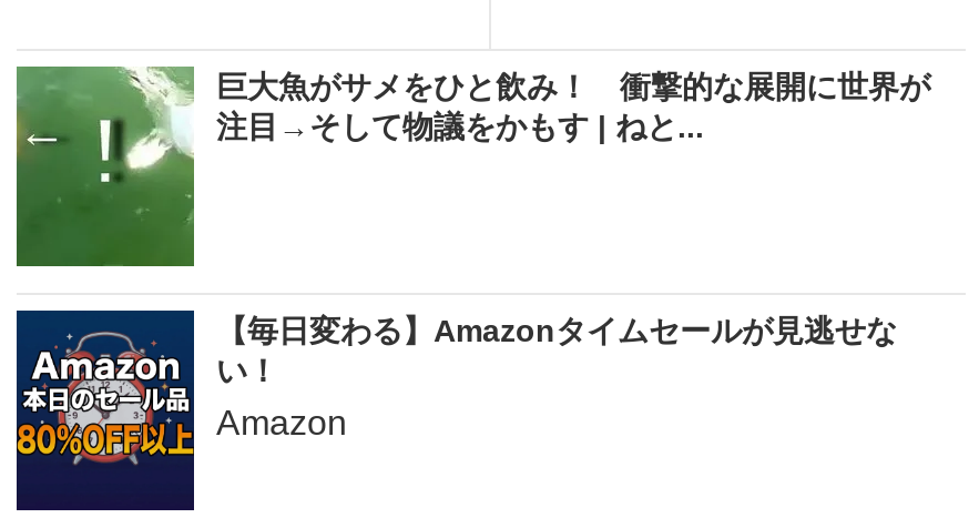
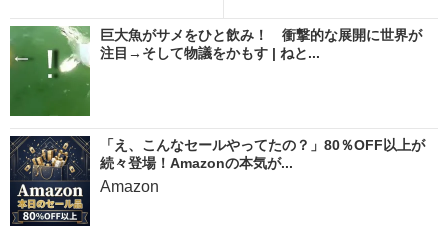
- [image]
- 【毎日変わる】Amazonタイムセールが見逃せな
- い！
+ [image]
+ 「え、こんなセールやってたの？」80％OFF以上が
+ 続々登場！Amazonの本気が...
